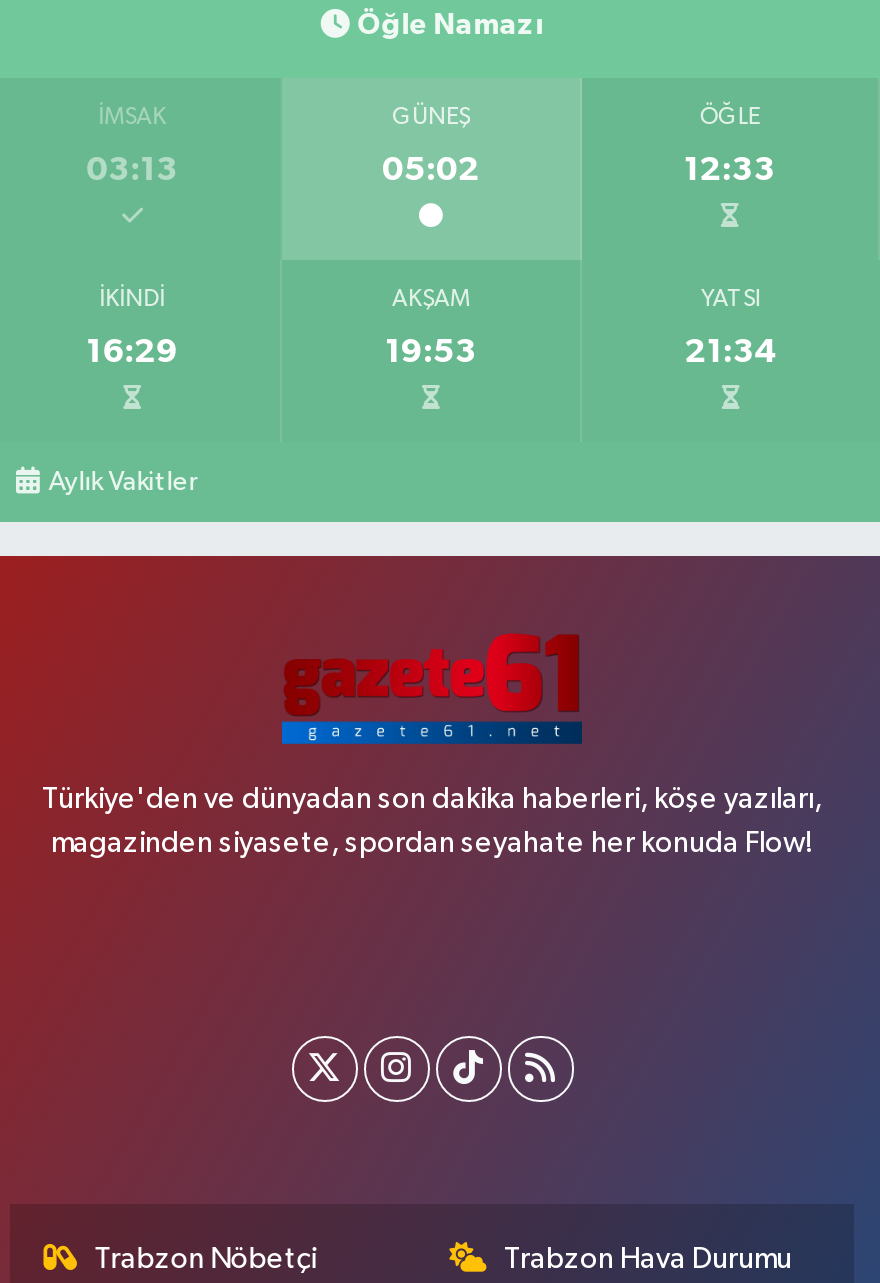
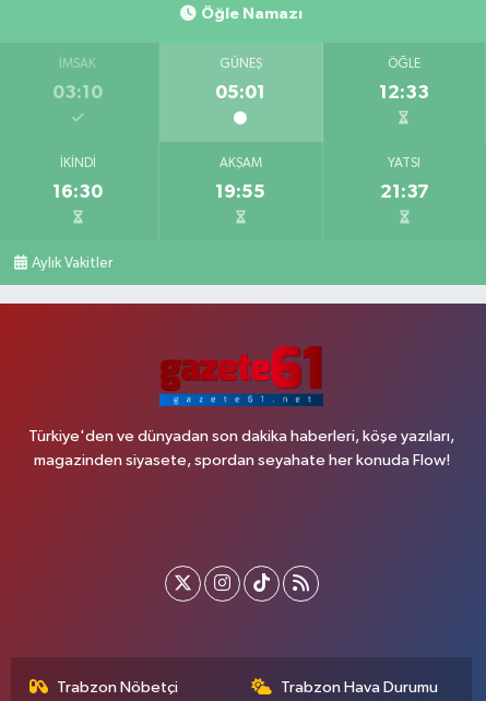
- 03:13
+ 03:10

- 05:02
+ 05:01

- 16:29
+ 16:30

- 19:53
+ 19:55

- 21:34
+ 21:37
